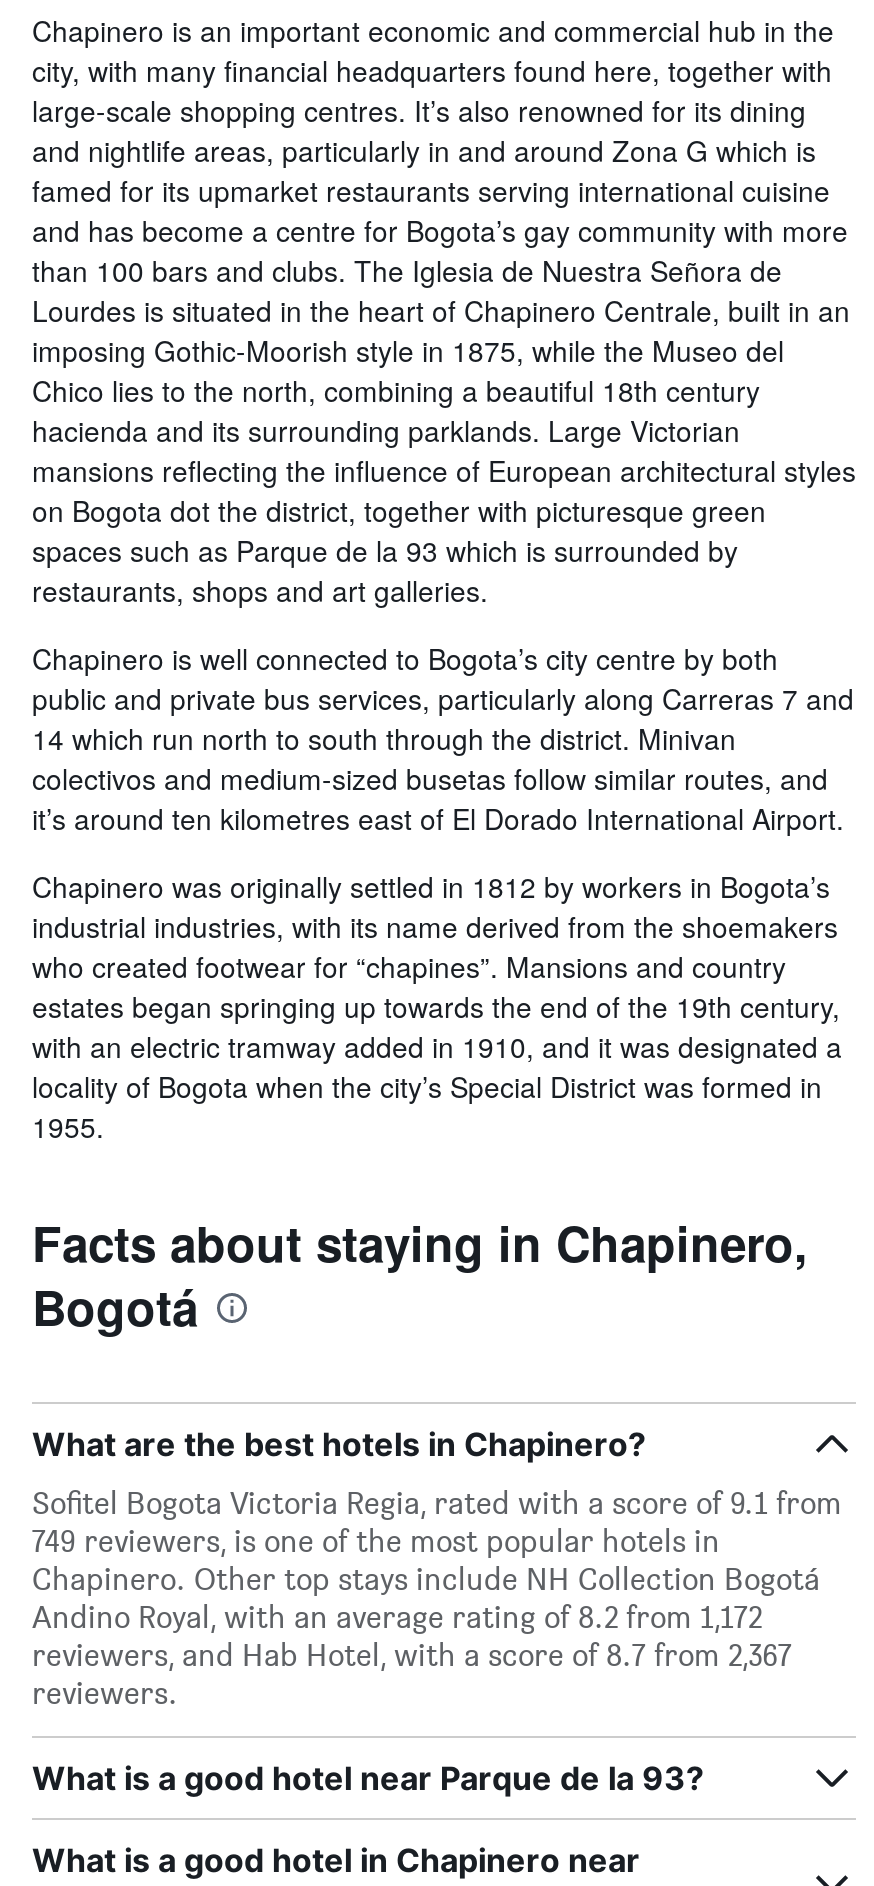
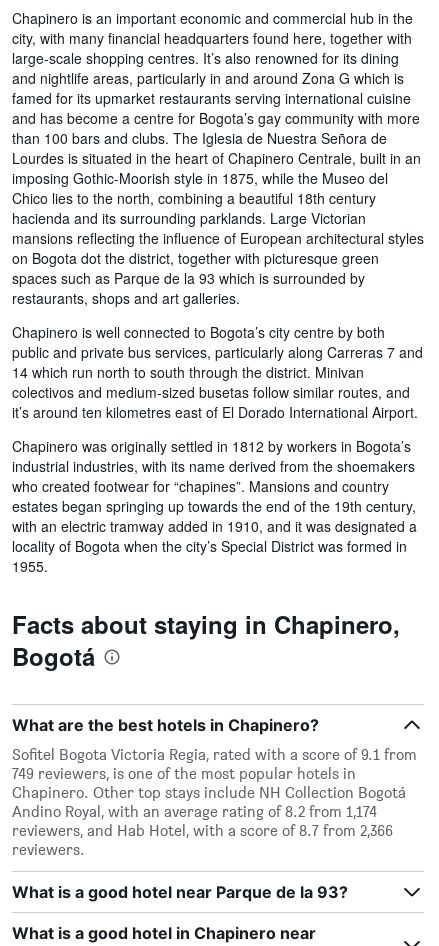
- Andino Royal, with an average rating of 8.2 from 1,172
+ Andino Royal, with an average rating of 8.2 from 1,174

- reviewers, and Hab Hotel, with a score of 8.7 from 2,367
+ reviewers, and Hab Hotel, with a score of 8.7 from 2,366
